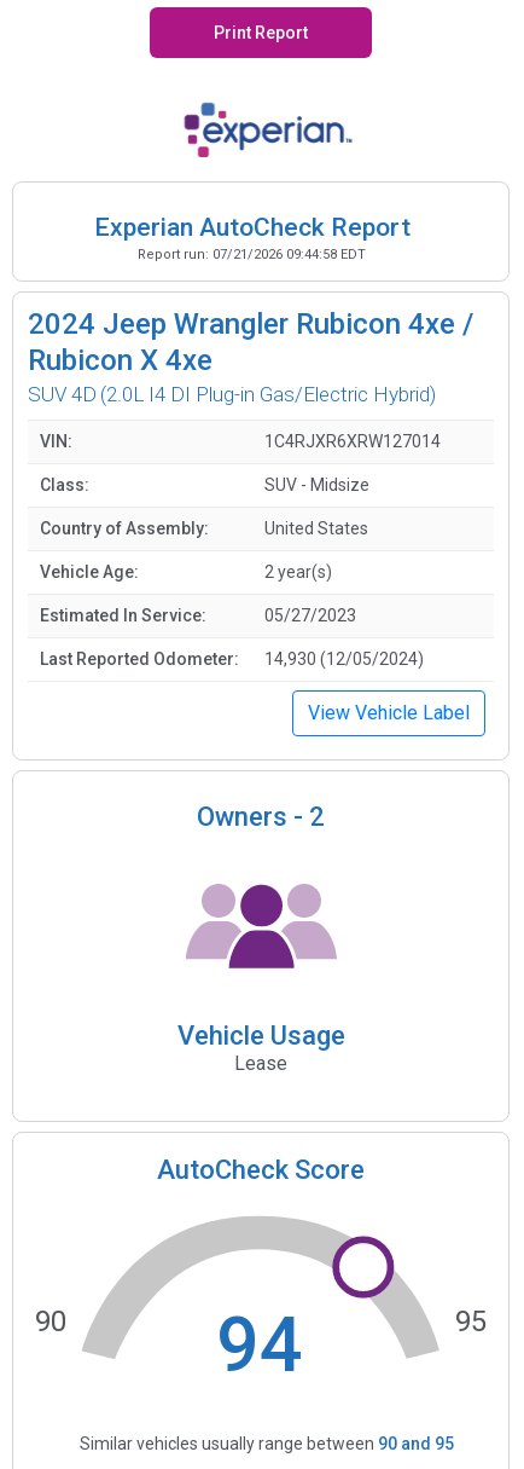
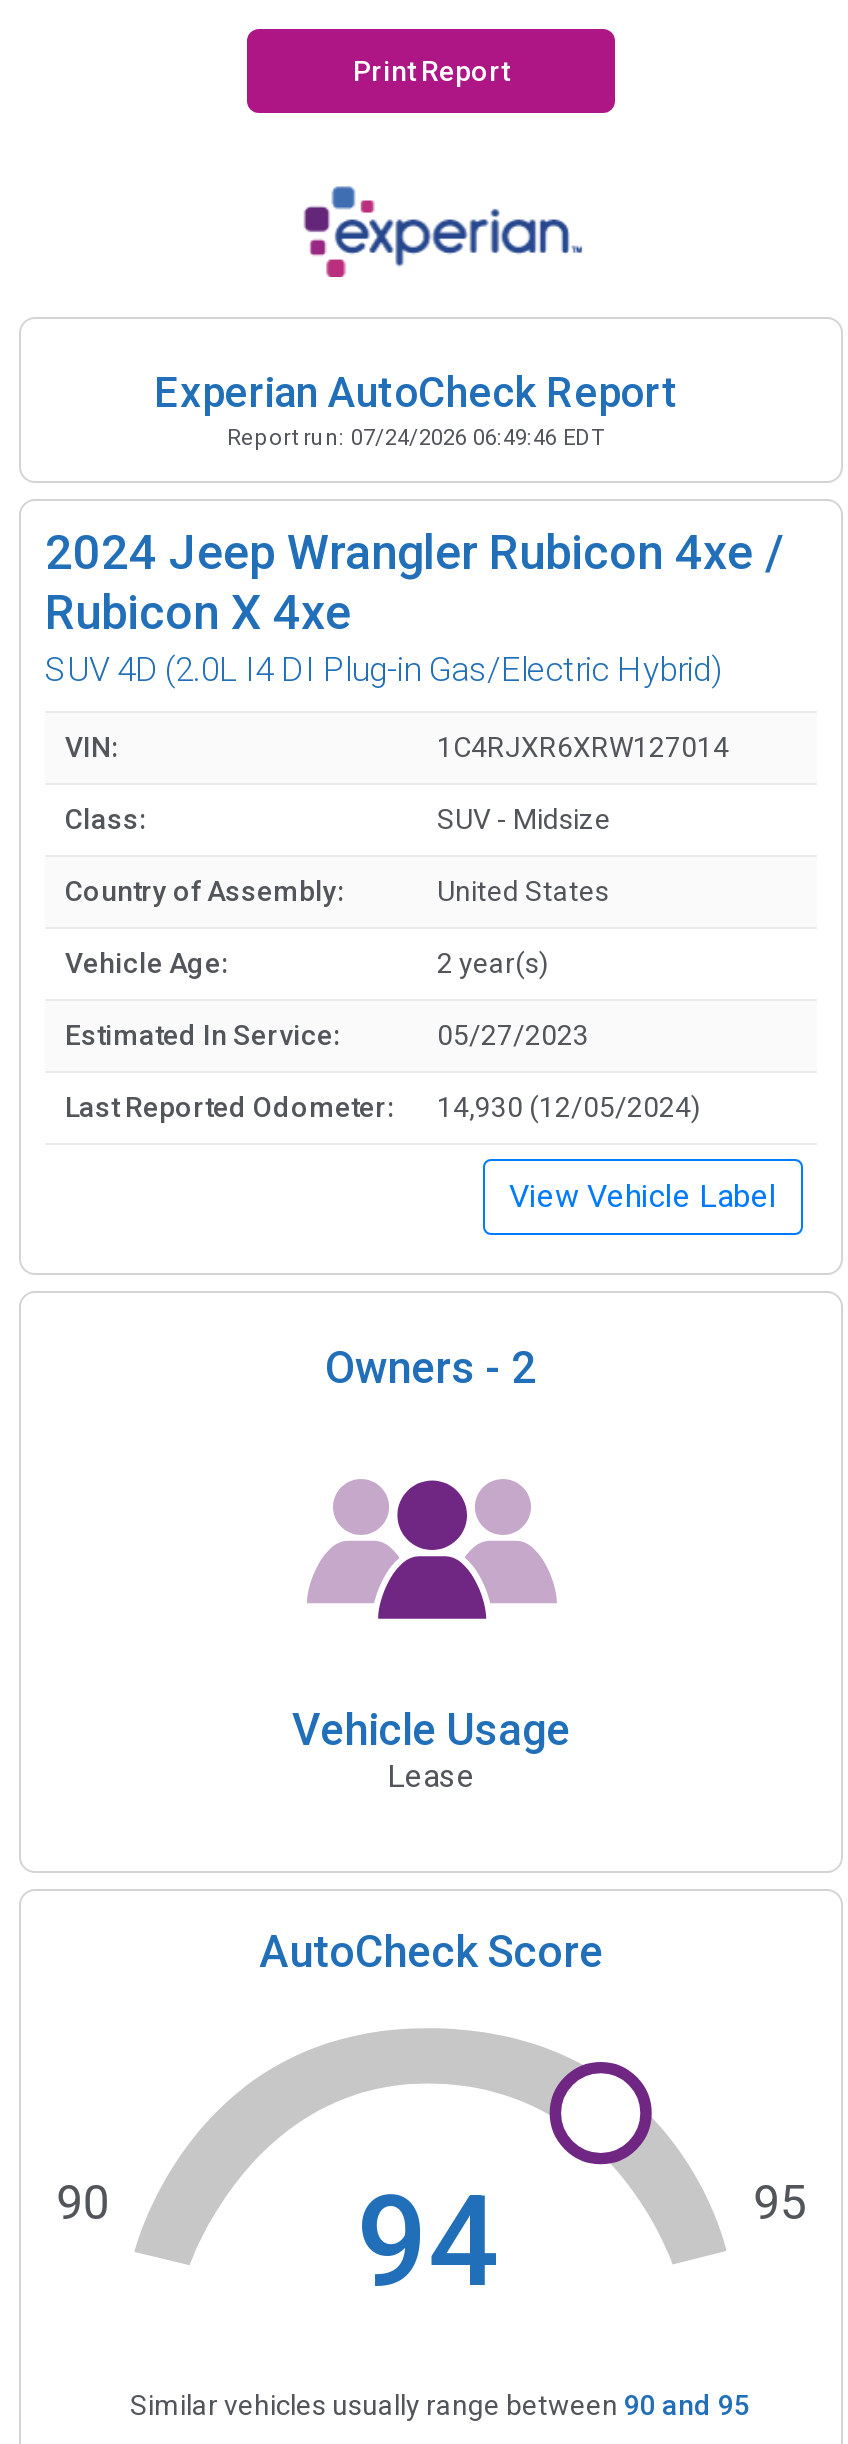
- Report run: 07/21/2026 09:44:58 EDT
+ Report run: 07/24/2026 06:49:46 EDT
